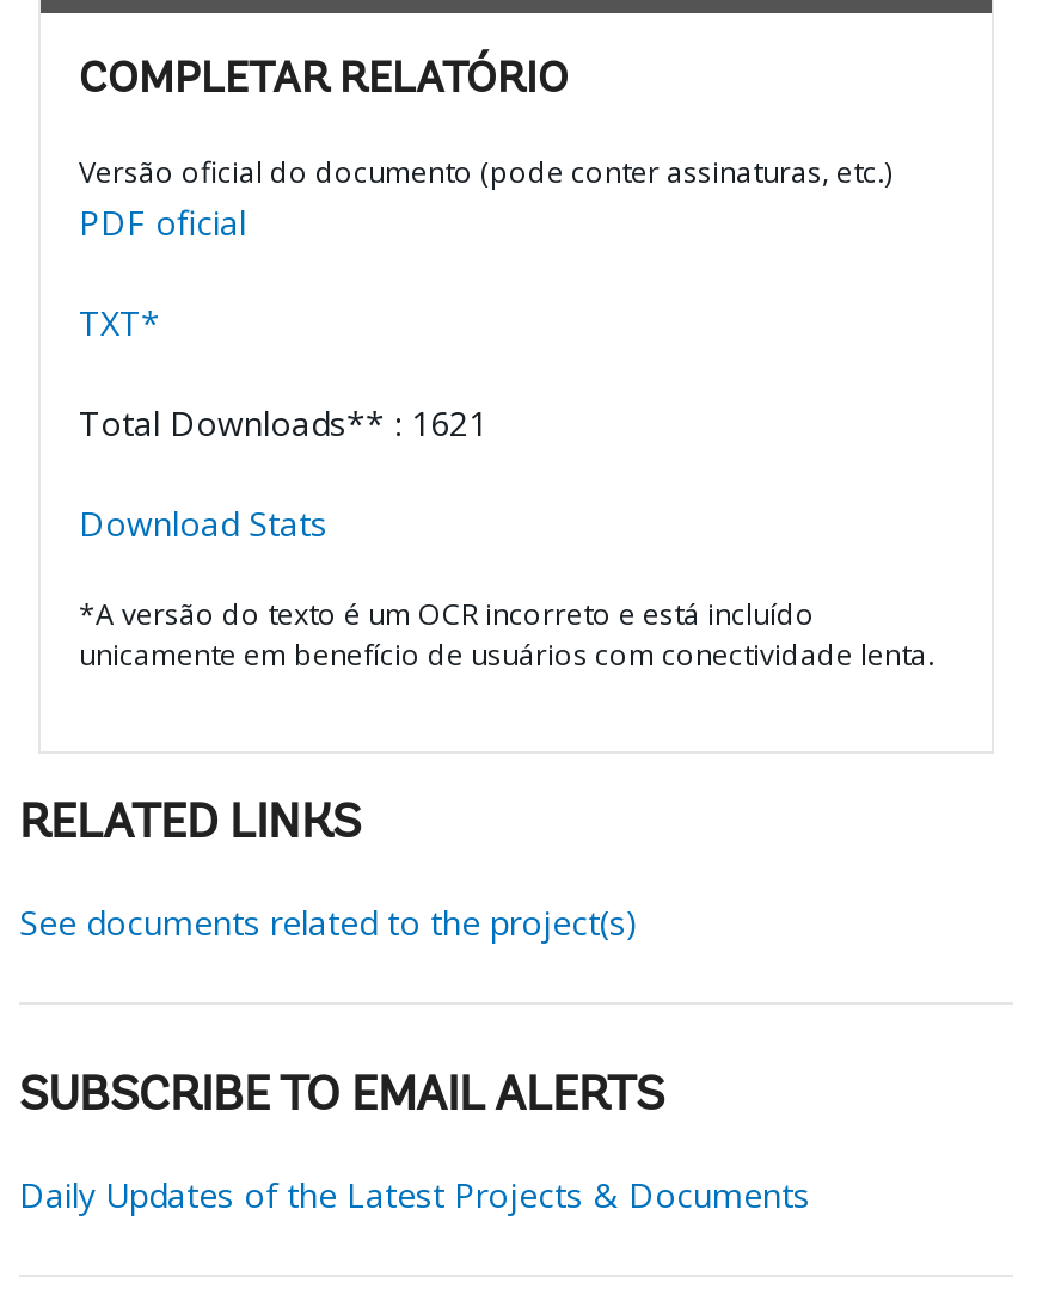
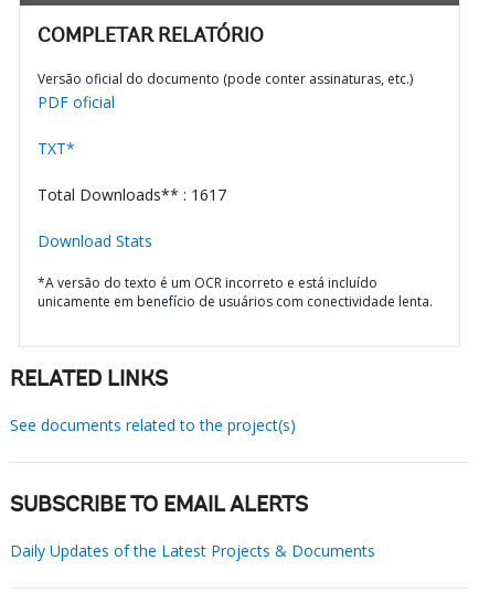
- Total Downloads** : 1621
+ Total Downloads** : 1617
